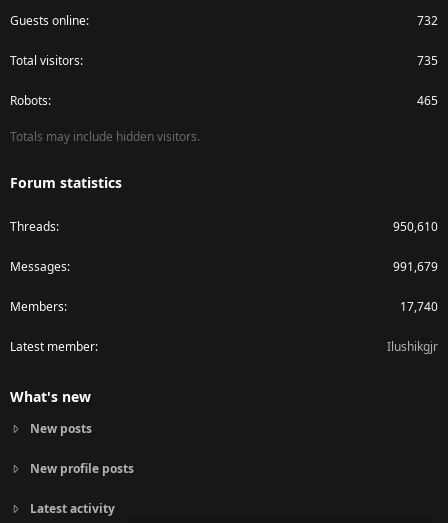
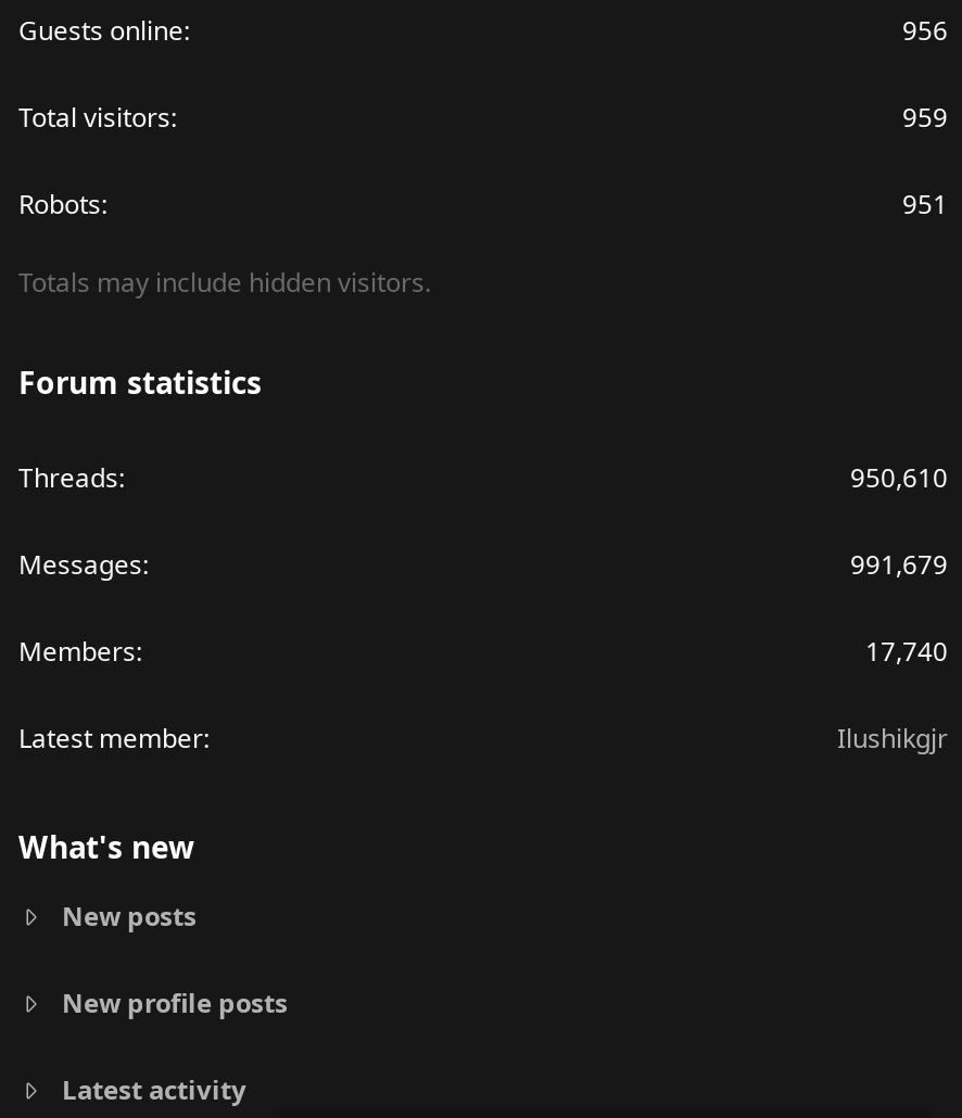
- 732
+ 956

- 735
+ 959

- 465
+ 951
